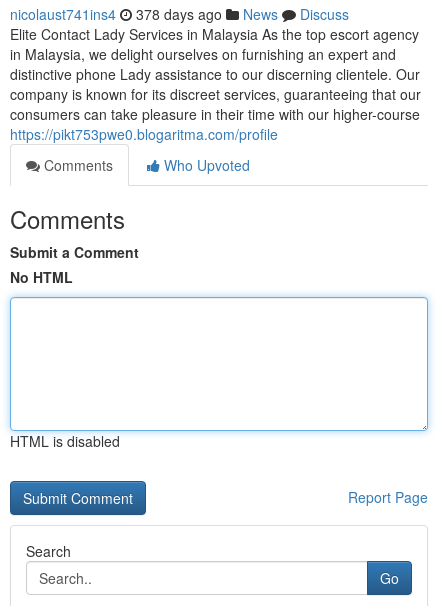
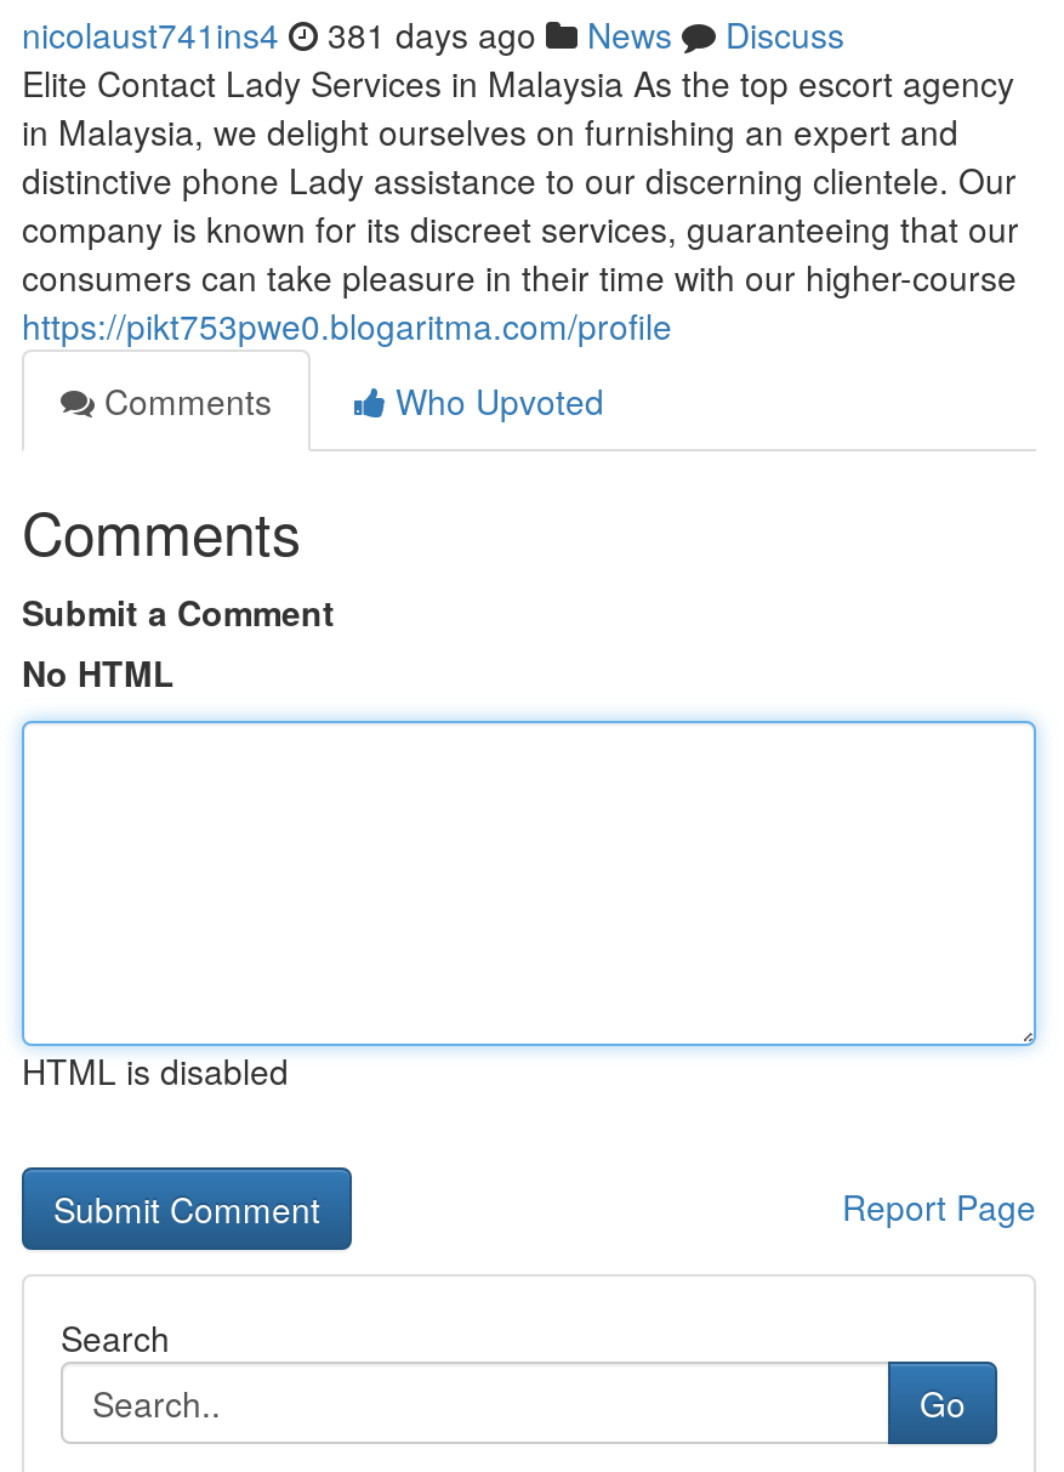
- nicolaust741ins4 378 days ago News Discuss
+ nicolaust741ins4 381 days ago News Discuss
